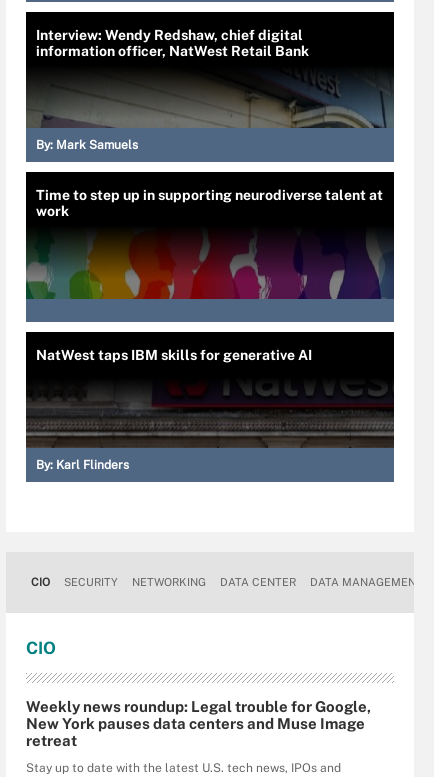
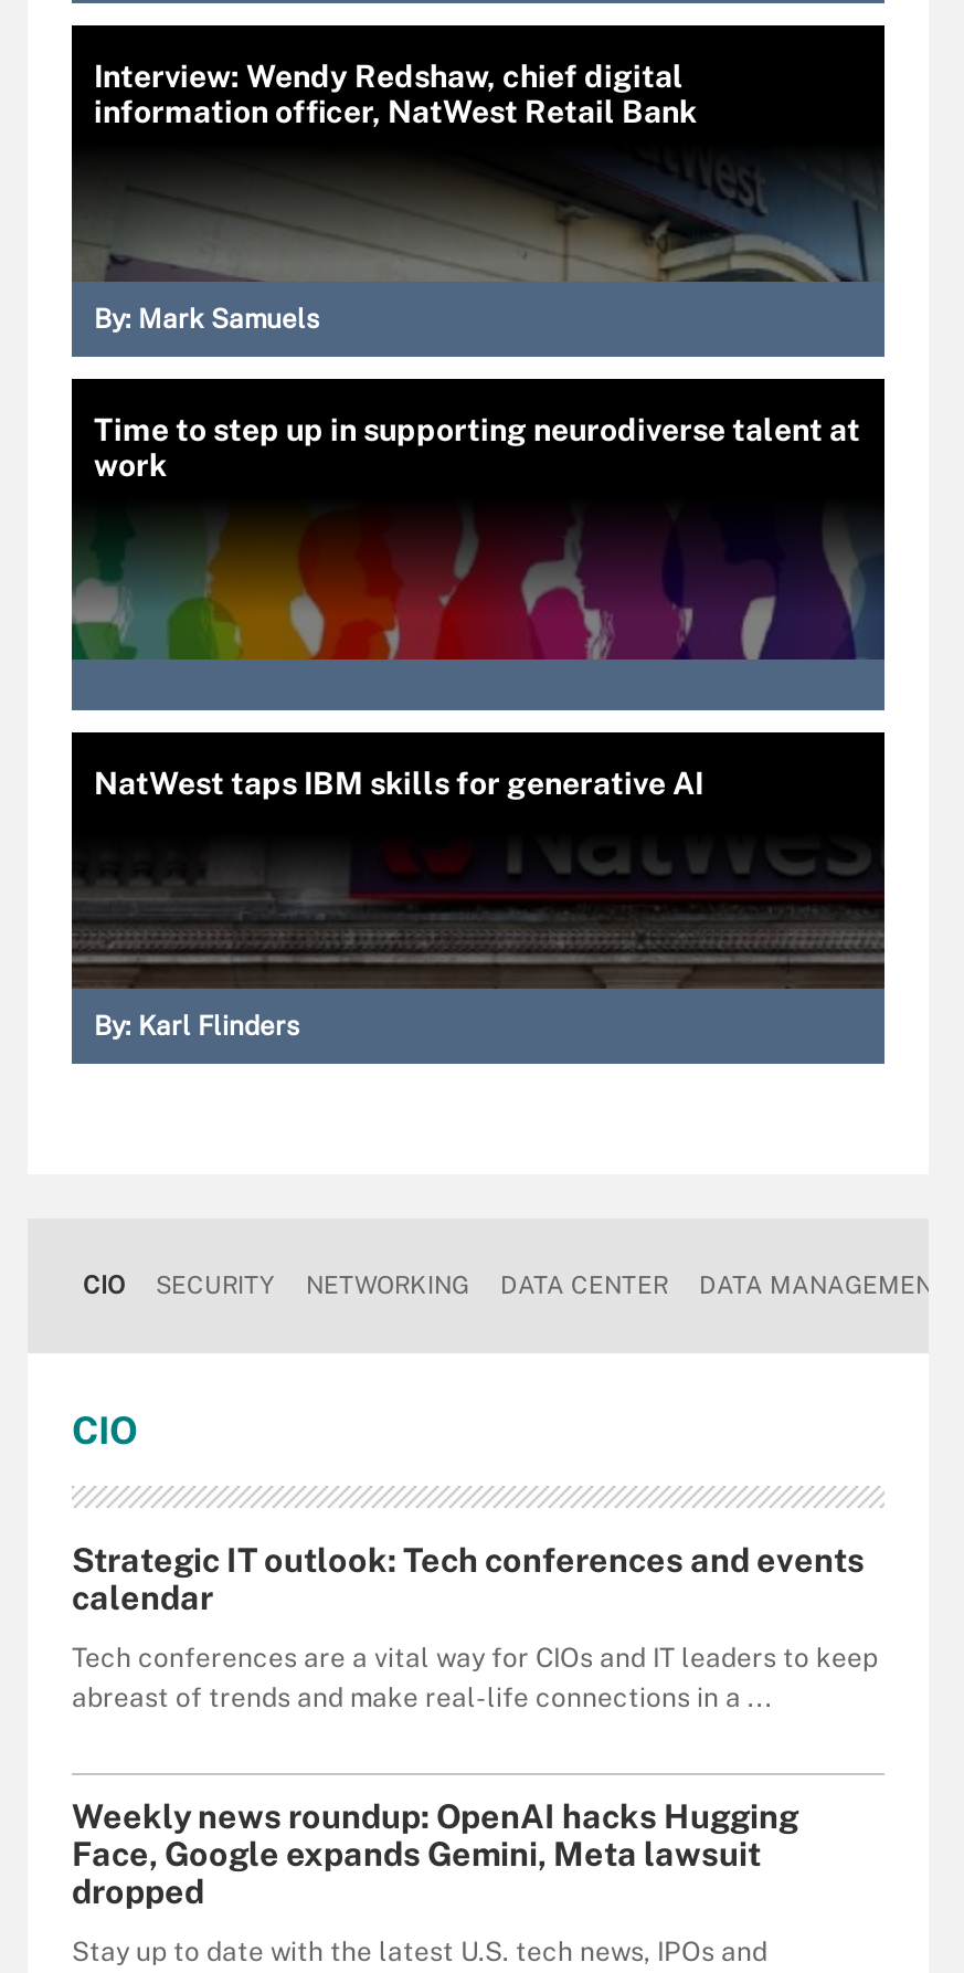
- Weekly news roundup: Legal trouble for Google,
- New York pauses data centers and Muse Image
- retreat
+ Strategic IT outlook: Tech conferences and events
+ calendar
+ Tech conferences are a vital way for CIOs and IT leaders to keep
+ abreast of trends and make real-life connections in a ...
+ Weekly news roundup: OpenAI hacks Hugging
+ Face, Google expands Gemini, Meta lawsuit
+ dropped
